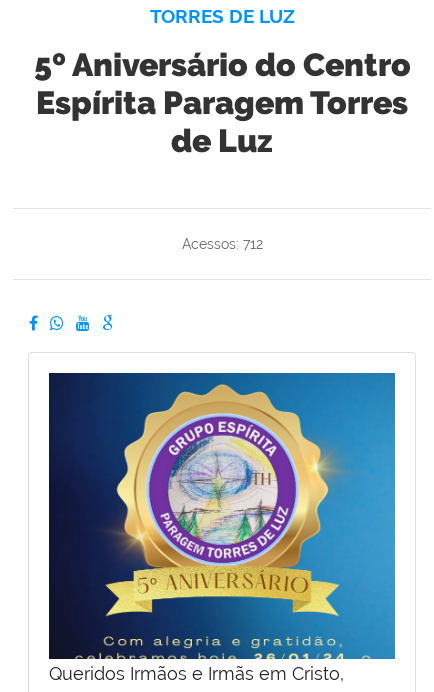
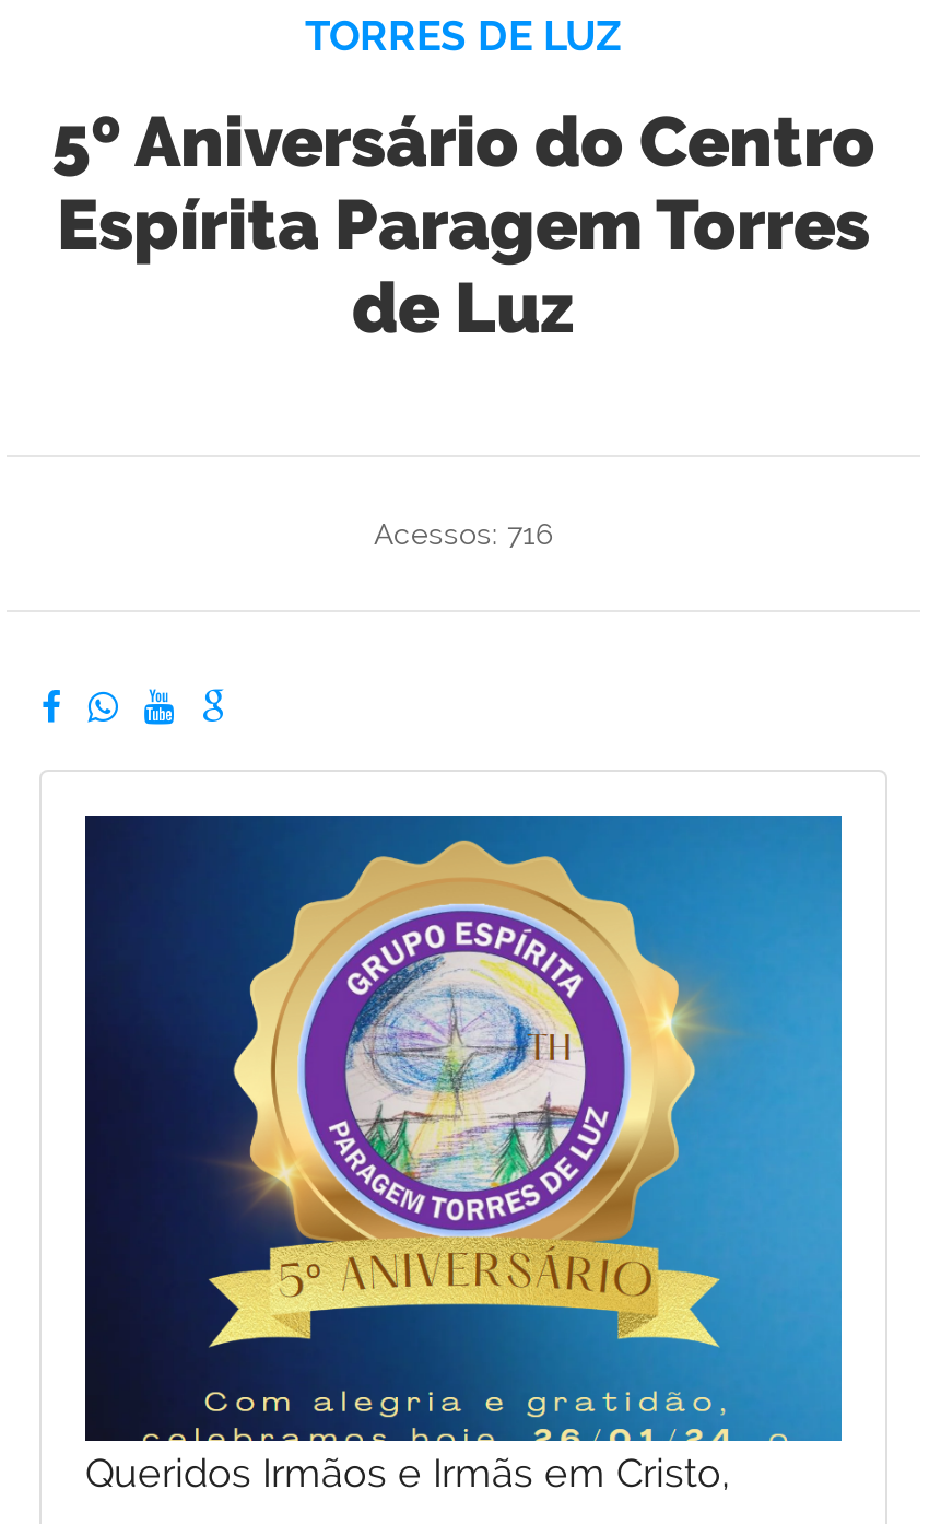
- Acessos: 712
+ Acessos: 716
